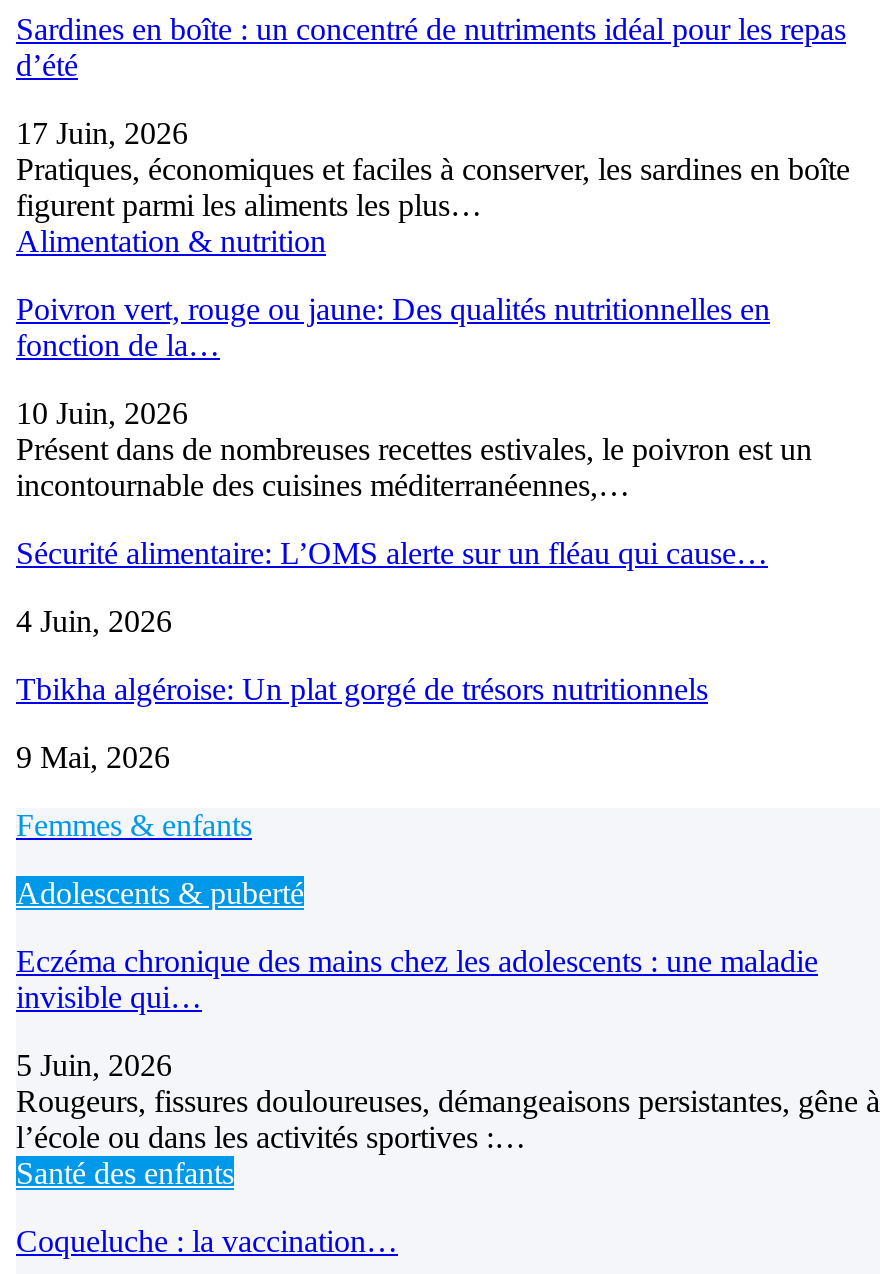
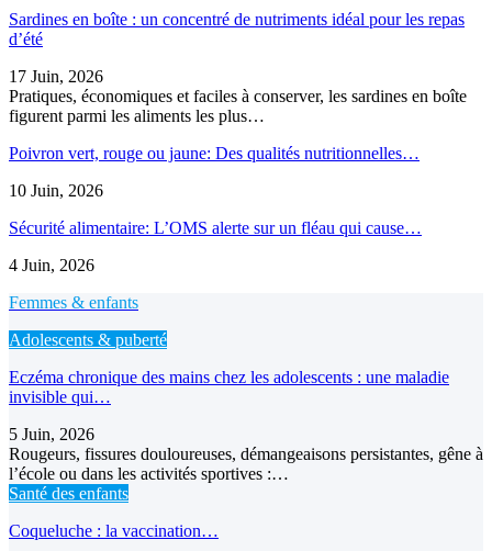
- Alimentation & nutrition
- Poivron vert, rouge ou jaune: Des qualités nutritionnelles en
- fonction de la…
+ Poivron vert, rouge ou jaune: Des qualités nutritionnelles…

- Présent dans de nombreuses recettes estivales, le poivron est un
- incontournable des cuisines méditerranéennes,…

- Tbikha algéroise: Un plat gorgé de trésors nutritionnels
- 9 Mai, 2026
